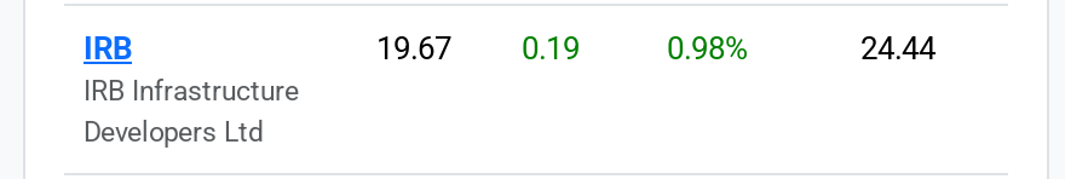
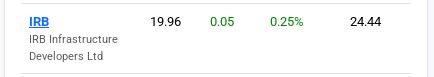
- 19.67
+ 19.96

- 0.19
+ 0.05

- 0.98%
+ 0.25%
